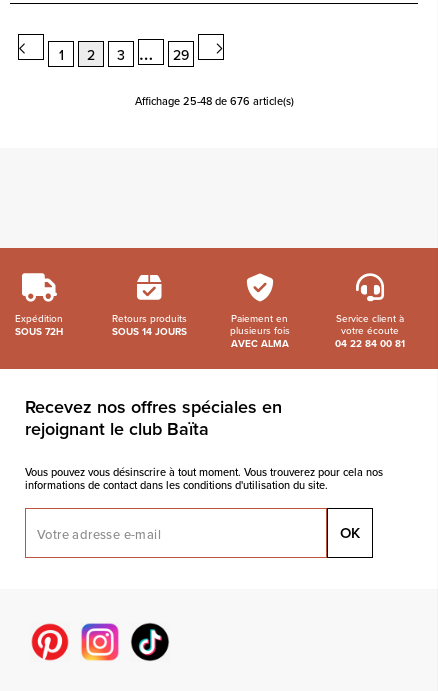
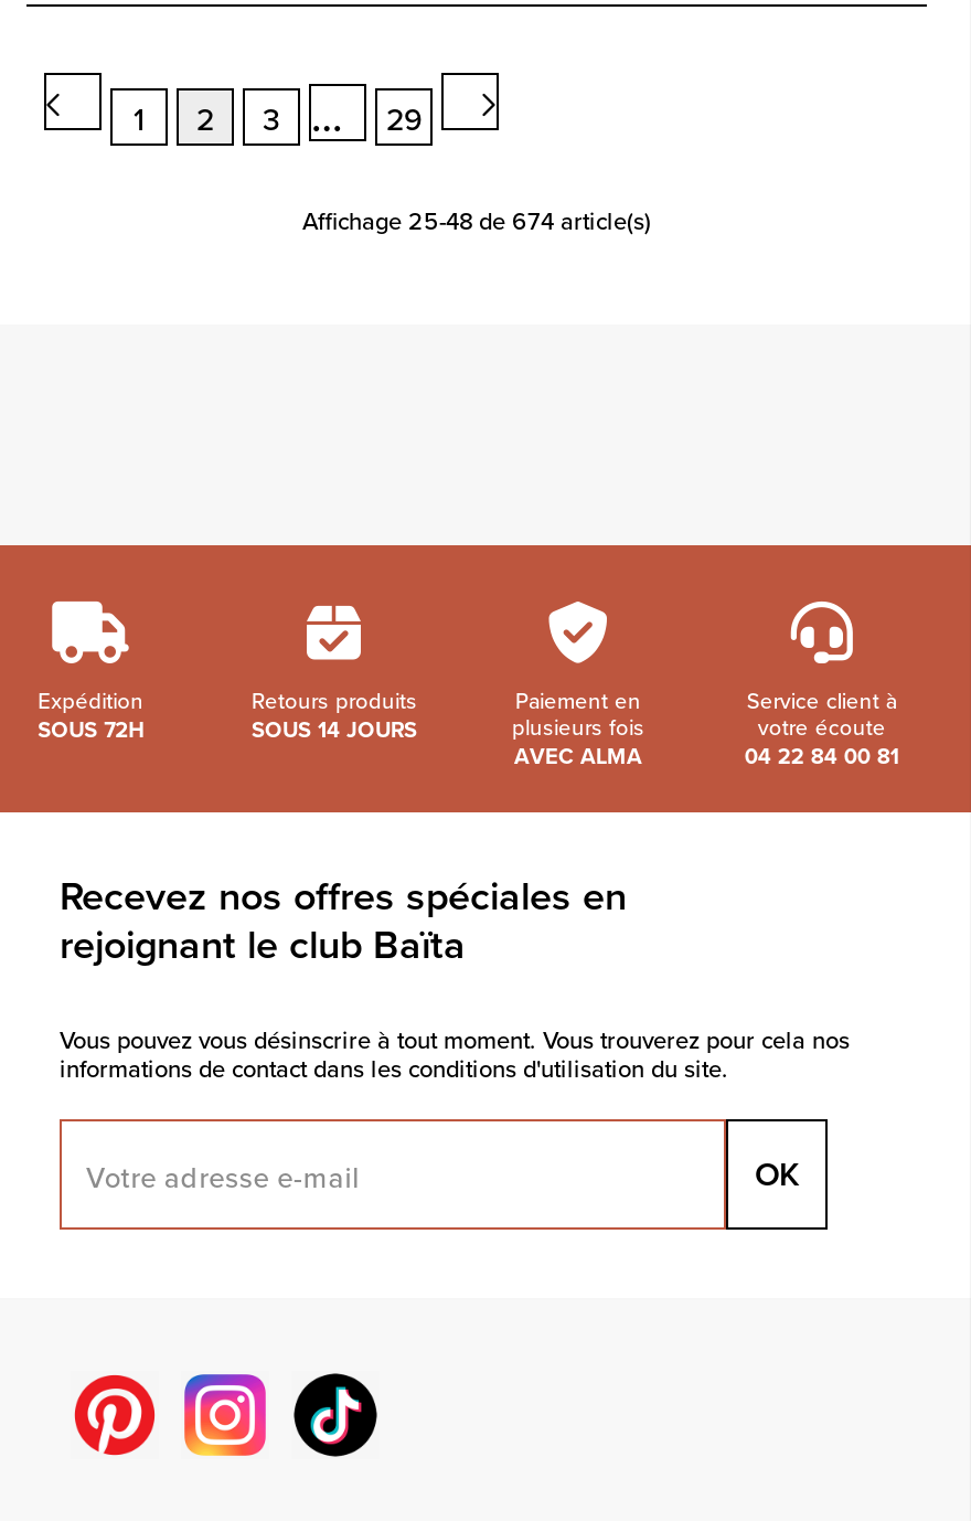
- Affichage 25-48 de 676 article(s)
+ Affichage 25-48 de 674 article(s)
